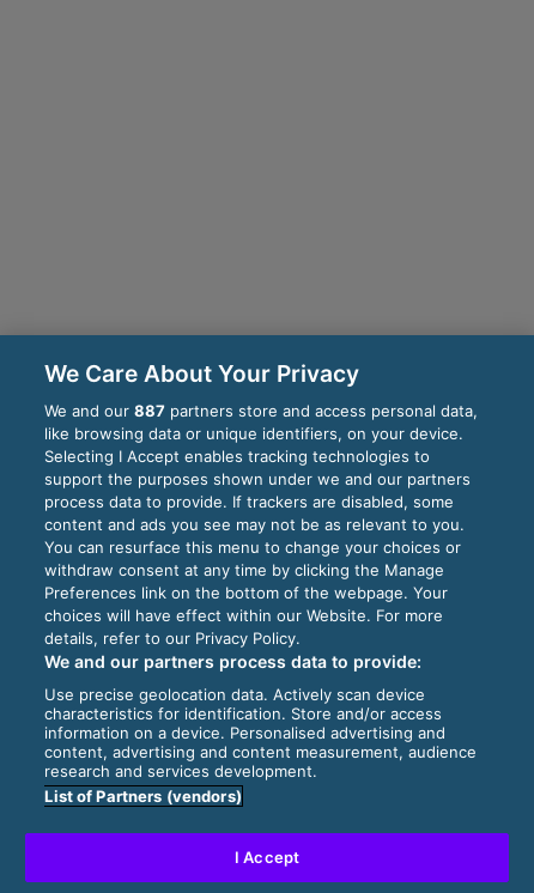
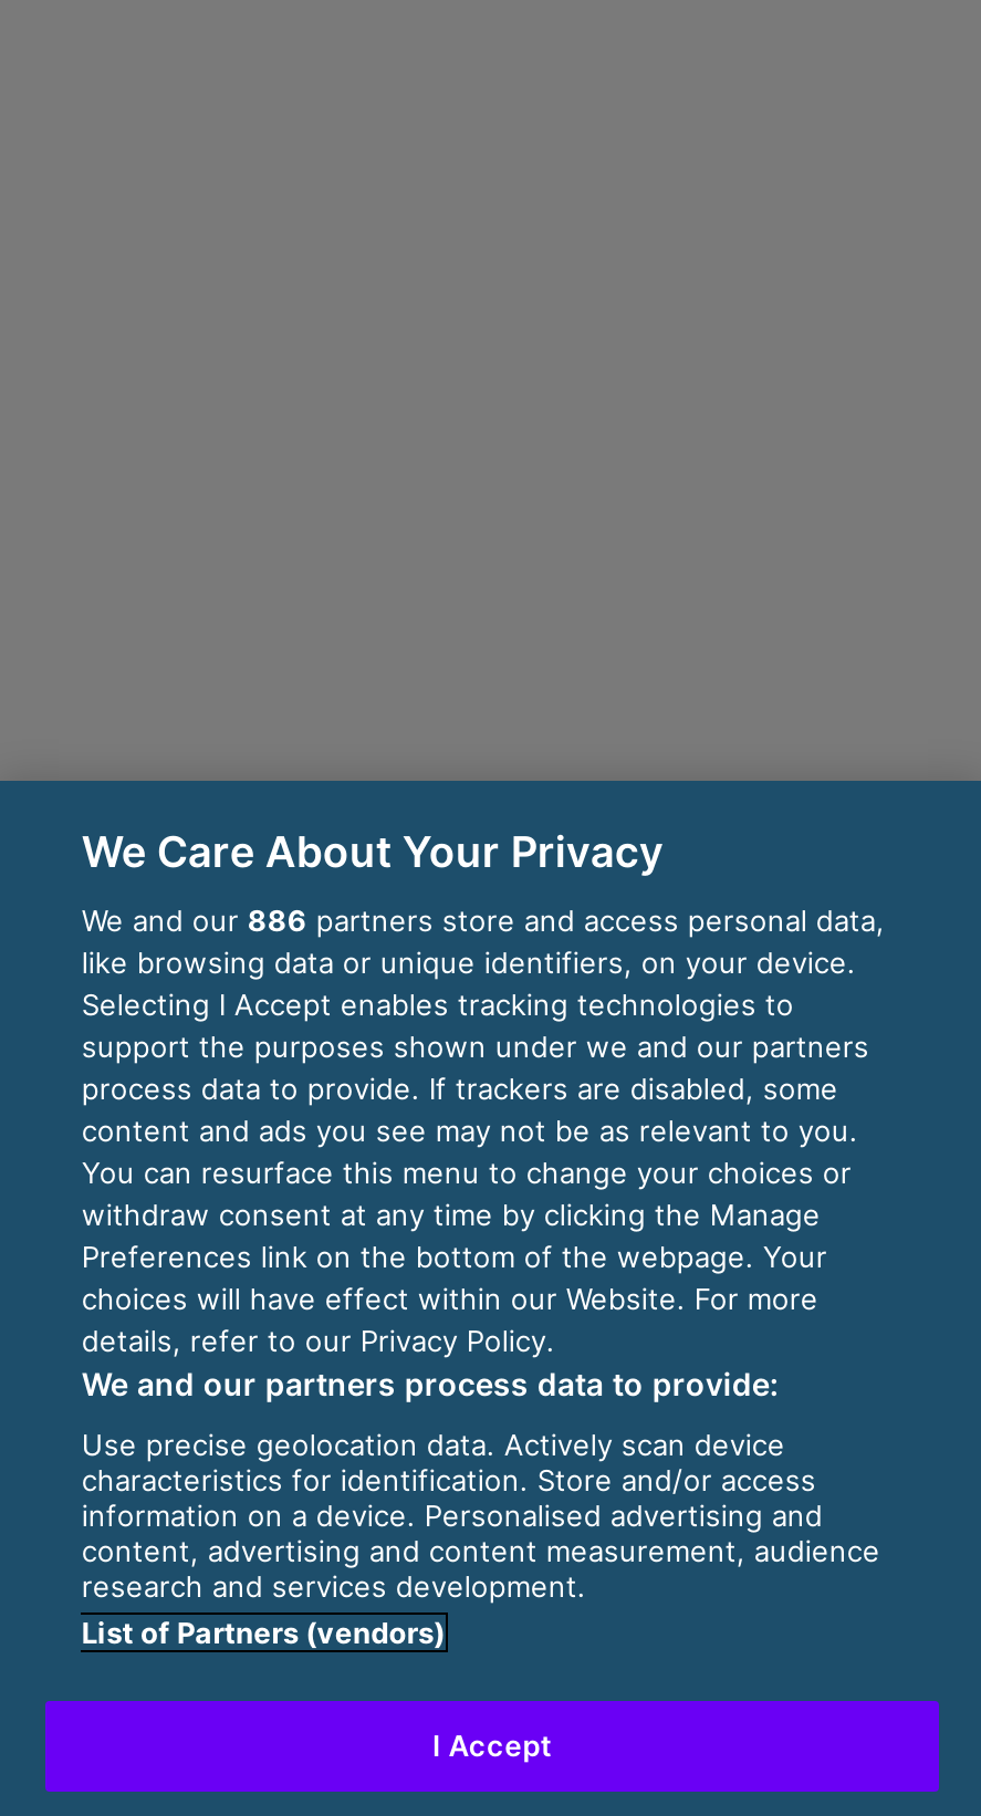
- We and our 887 partners store and access personal data,
+ We and our 886 partners store and access personal data,
